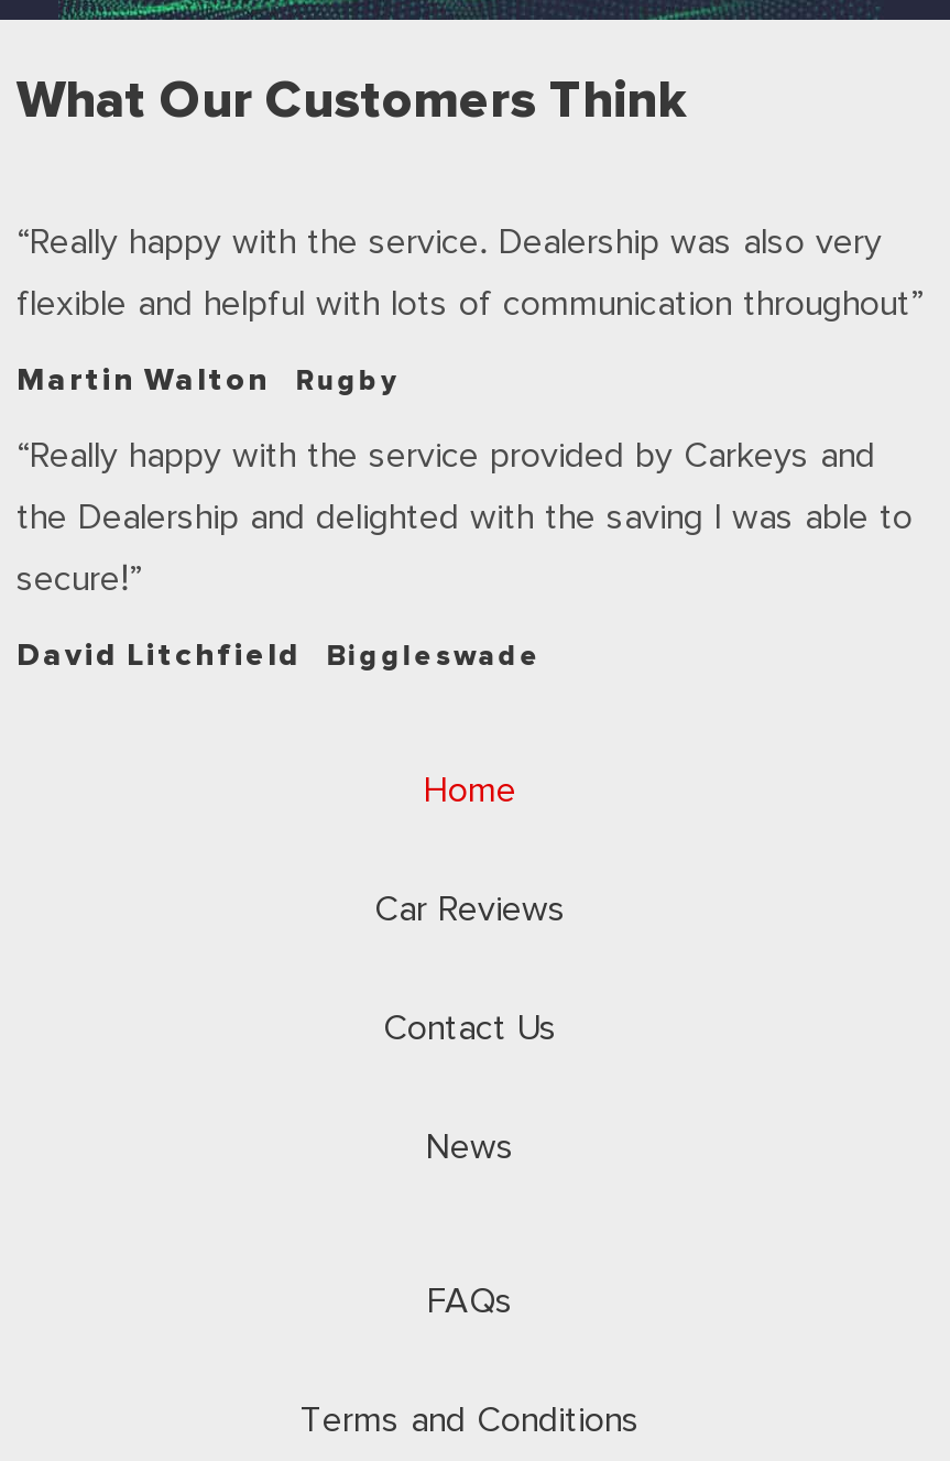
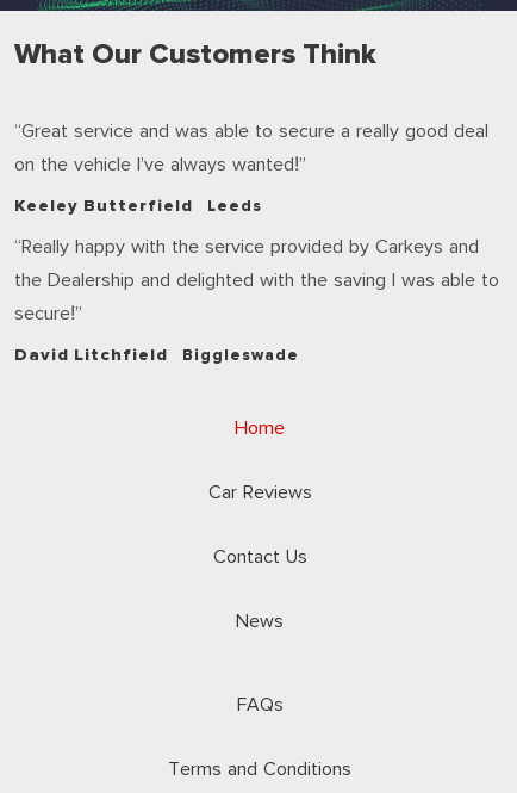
- Really happy with the service. Dealership was also very
+ Great service and was able to secure a really good deal

- flexible and helpful with lots of communication throughout
+ on the vehicle I’ve always wanted!

- Martin Walton
- Rugby
+ Keeley Butterfield
+ Leeds
